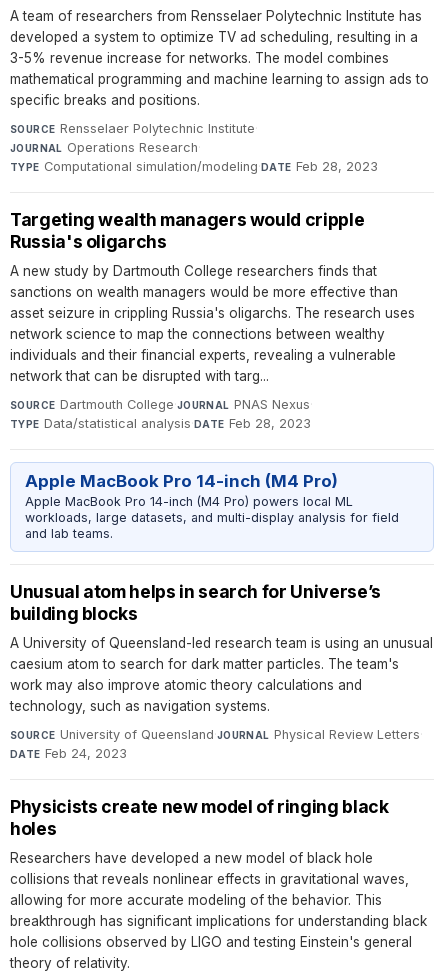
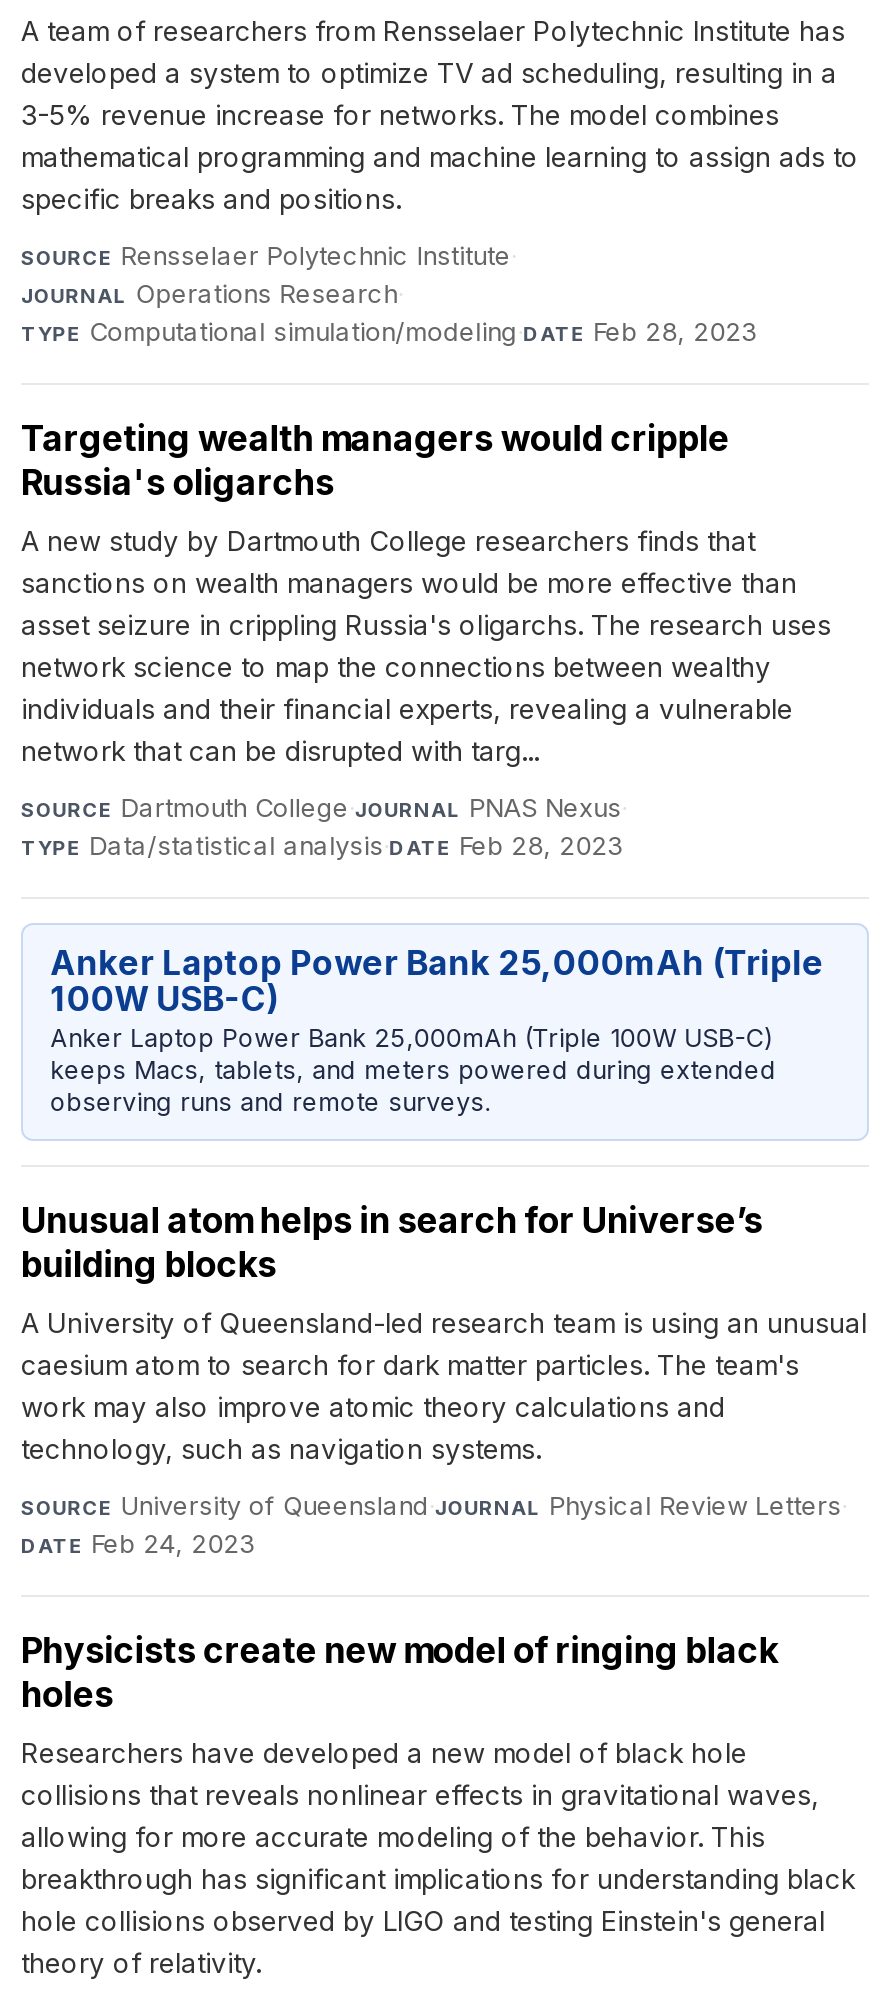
- Apple MacBook Pro 14-inch (M4 Pro)
- Apple MacBook Pro 14-inch (M4 Pro) powers local ML
- workloads, large datasets, and multi-display analysis for field
- and lab teams.
+ Anker Laptop Power Bank 25,000mAh (Triple
+ 100W USB-C)
+ Anker Laptop Power Bank 25,000mAh (Triple 100W USB-C)
+ keeps Macs, tablets, and meters powered during extended
+ observing runs and remote surveys.
